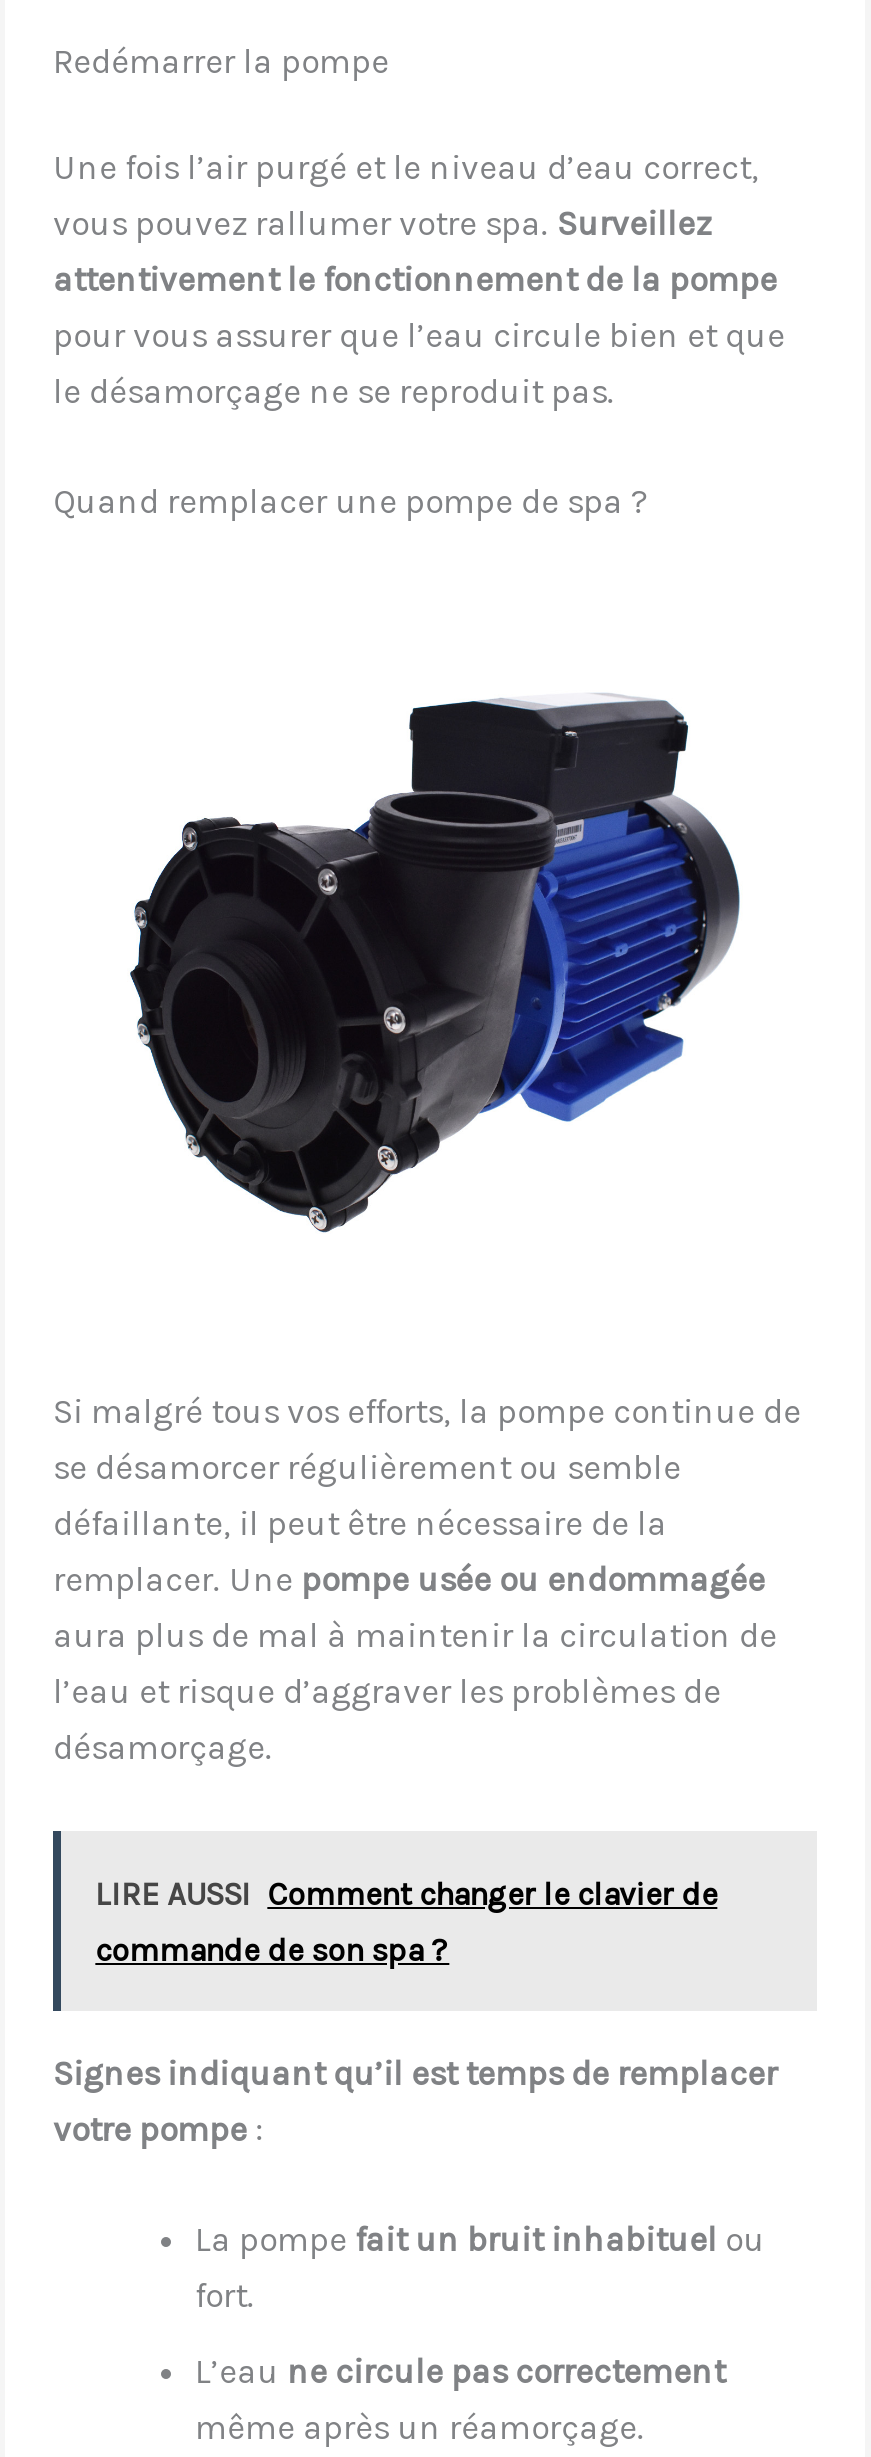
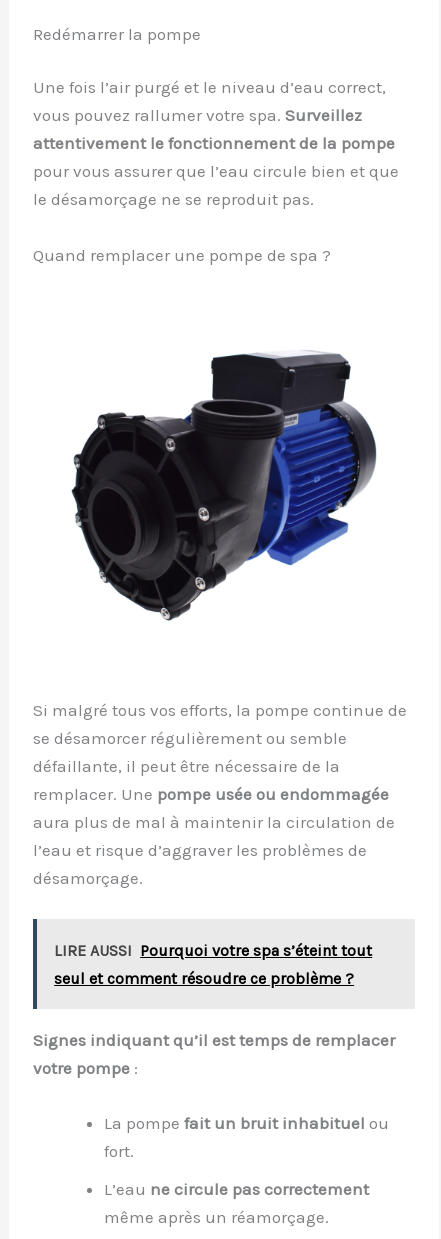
- LIRE AUSSI Comment changer le clavier de
+ LIRE AUSSI Pourquoi votre spa s’éteint tout

- commande de son spa ?
+ seul et comment résoudre ce problème ?
